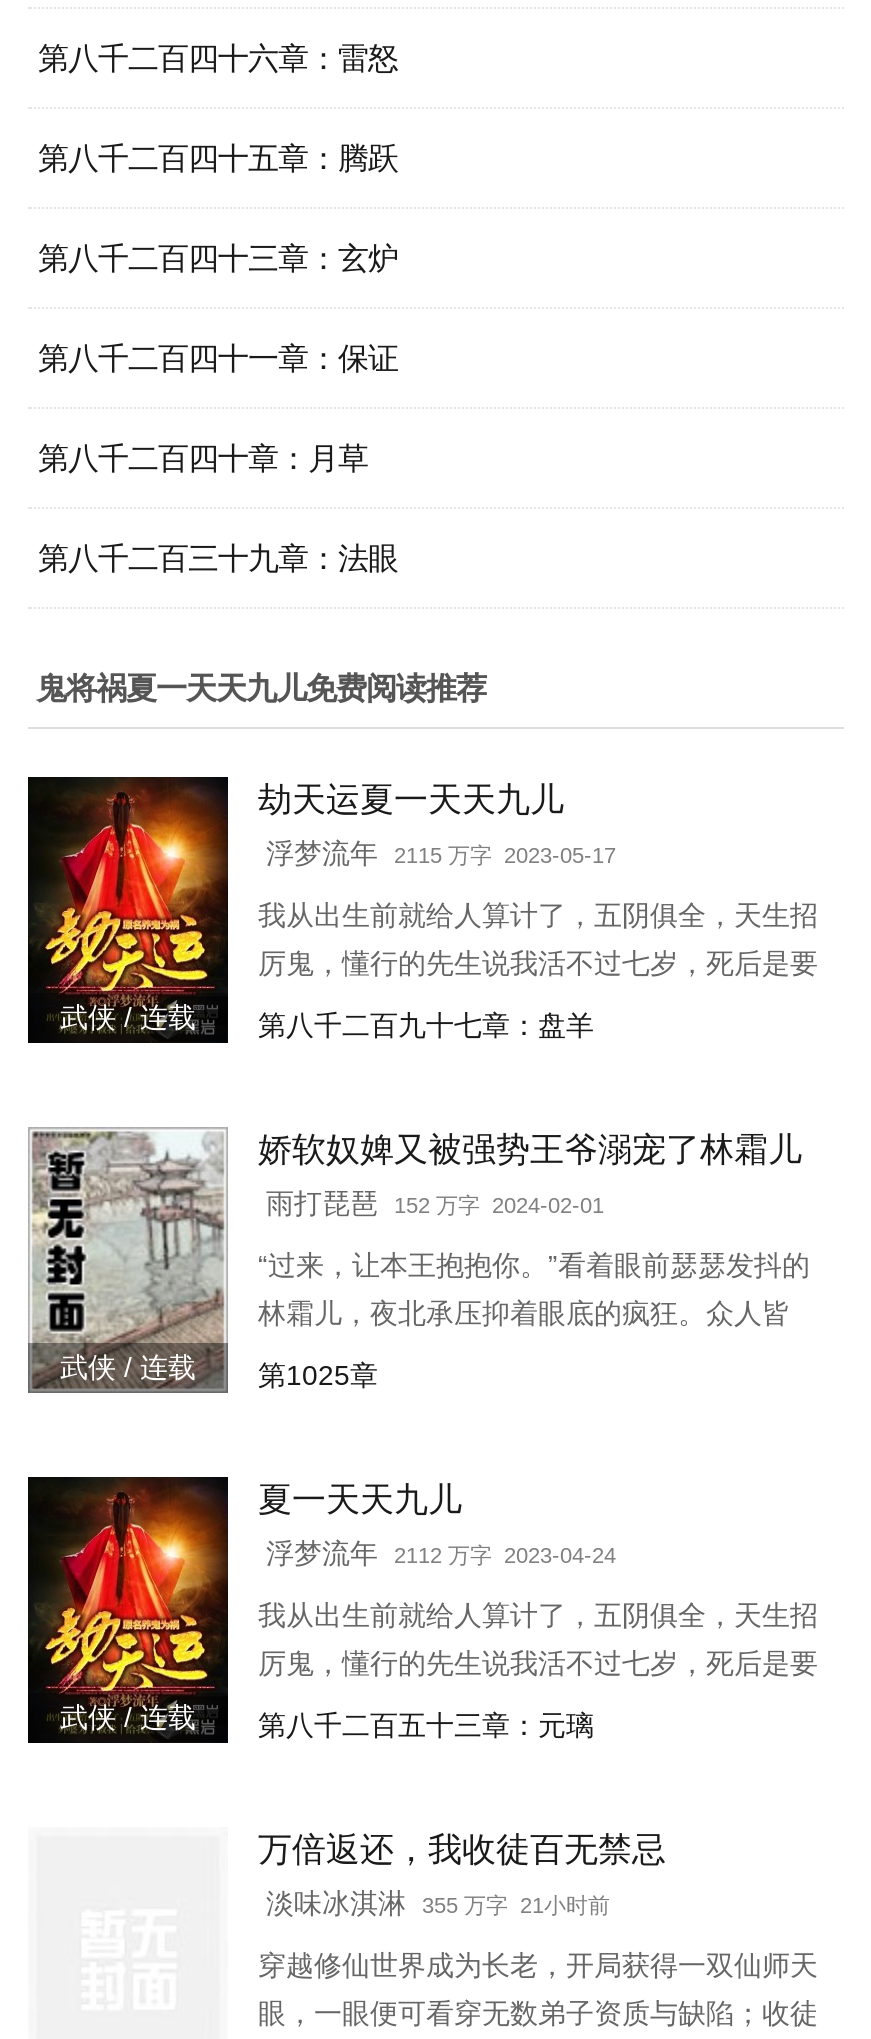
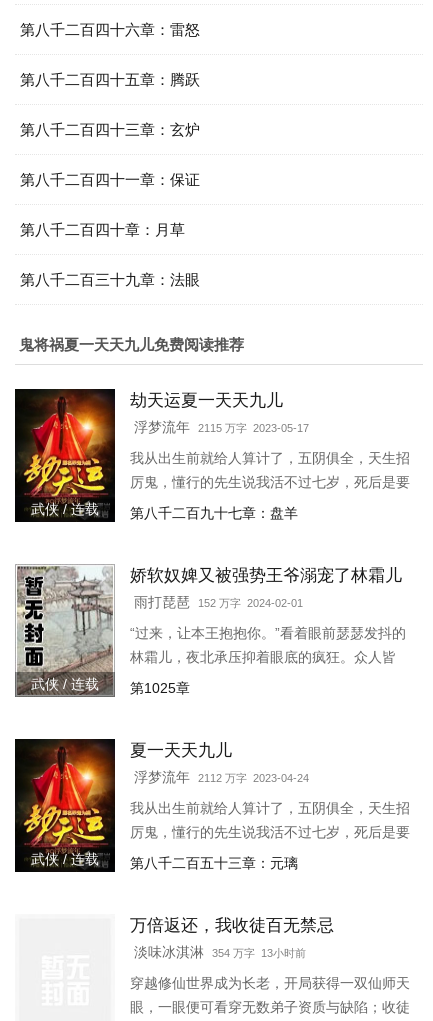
- 淡味冰淇淋355 万字 21小时前
+ 淡味冰淇淋354 万字 13小时前
